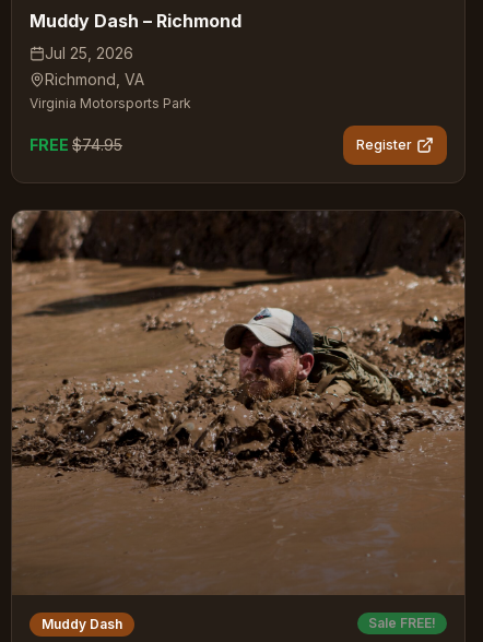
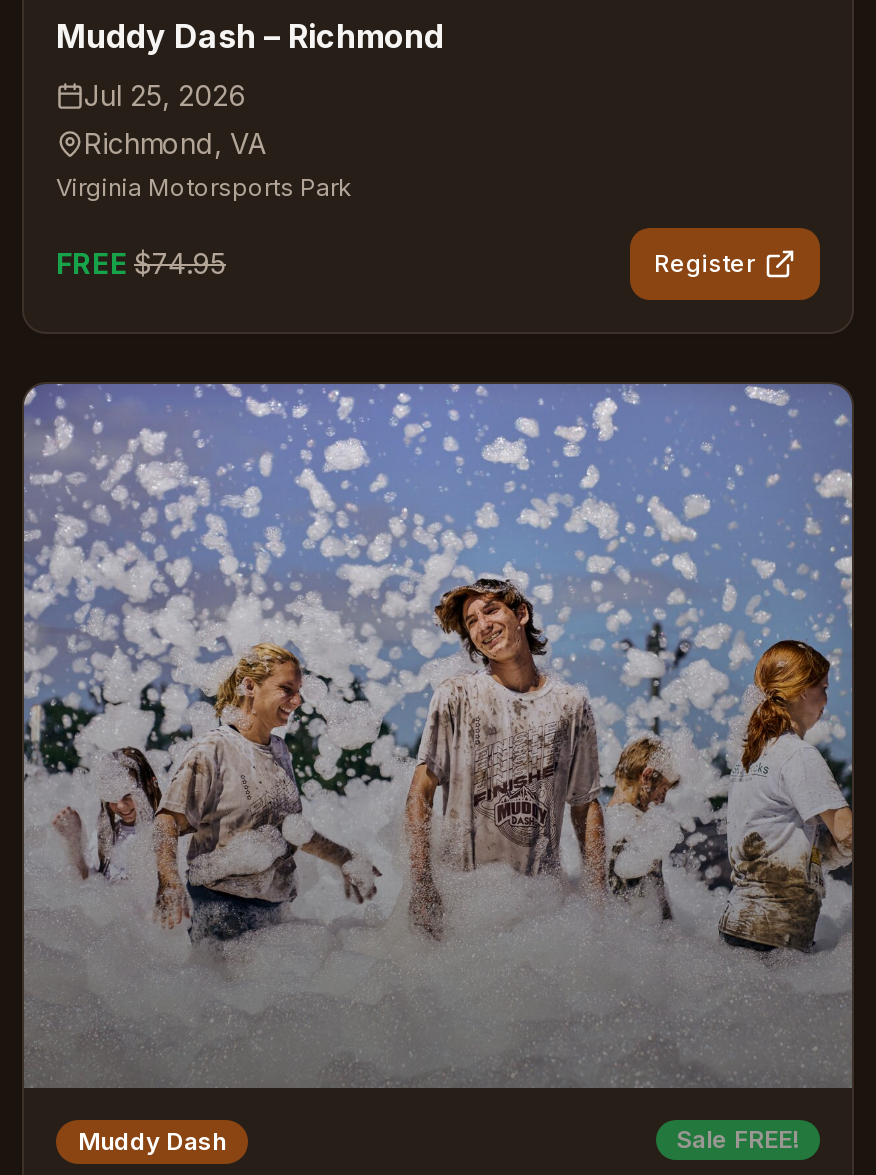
- [image]
+ [image]
